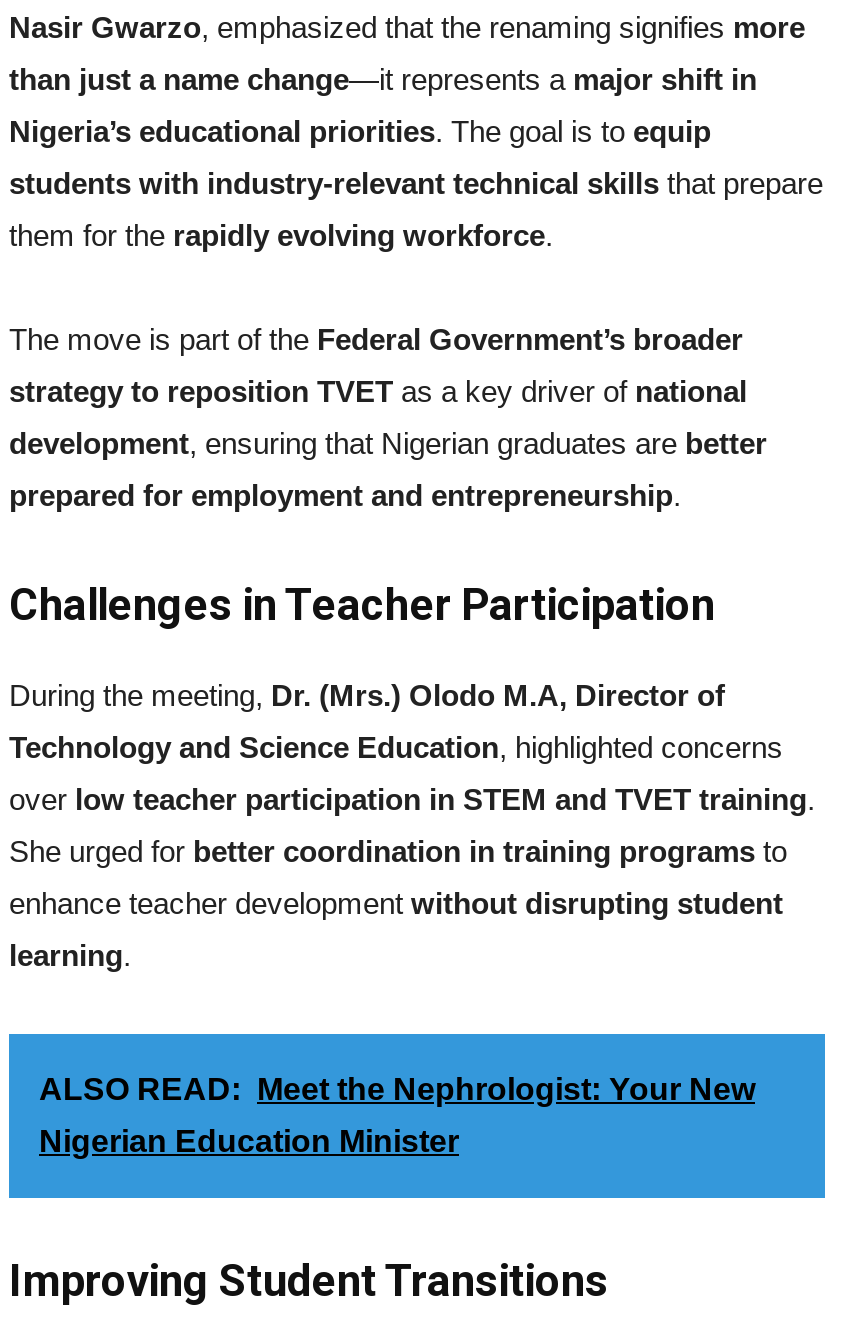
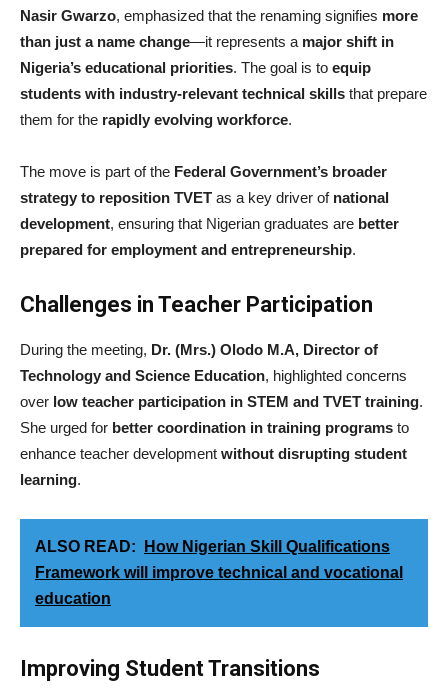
- ALSO READ: Meet the Nephrologist: Your New
- Nigerian Education Minister
+ ALSO READ: How Nigerian Skill Qualifications
+ Framework will improve technical and vocational
+ education
